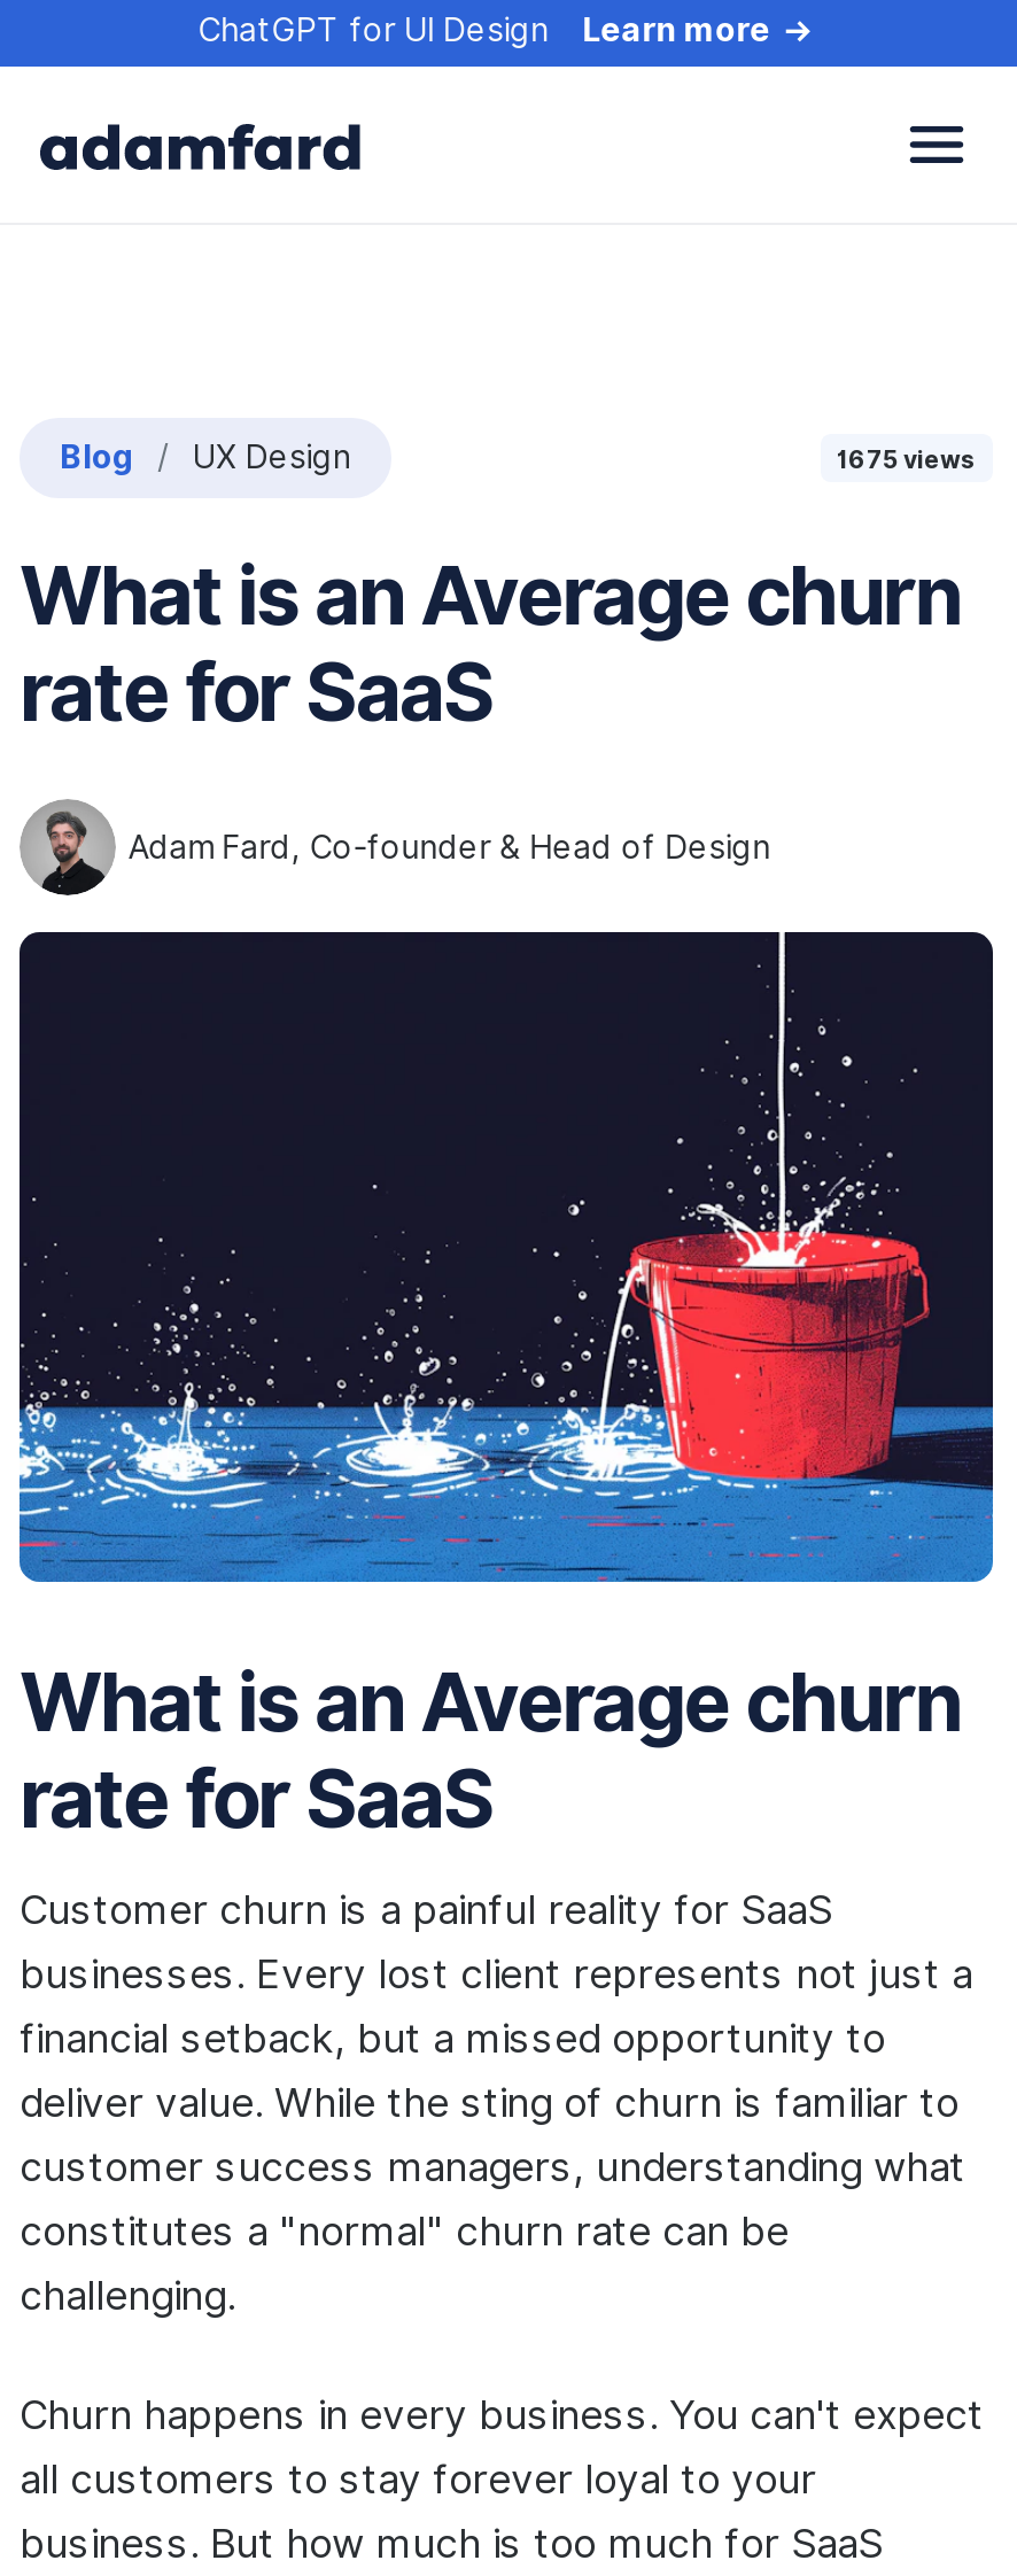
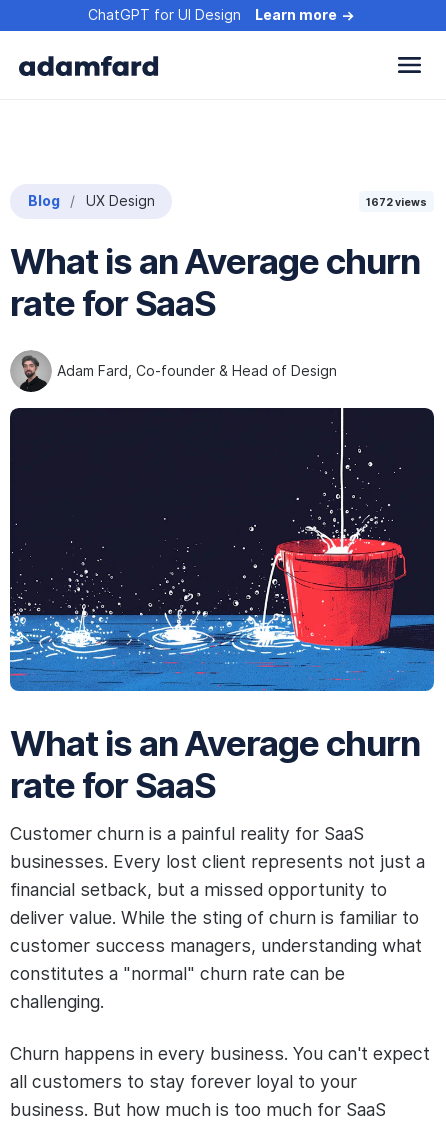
- 1675 views
+ 1672 views
